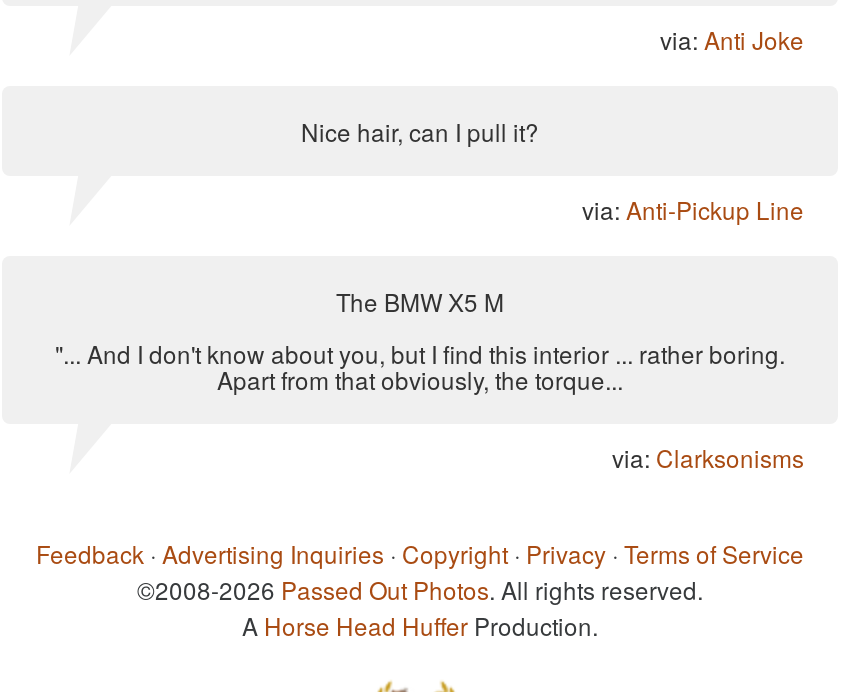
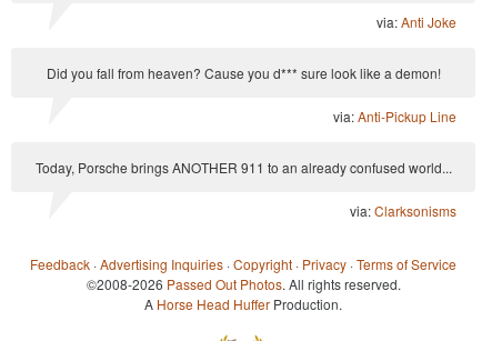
- Nice hair, can I pull it?
+ Did you fall from heaven? Cause you d*** sure look like a demon!

- The BMW X5 M
- "... And I don't know about you, but I find this interior ... rather boring.
- Apart from that obviously, the torque...
+ Today, Porsche brings ANOTHER 911 to an already confused world...
